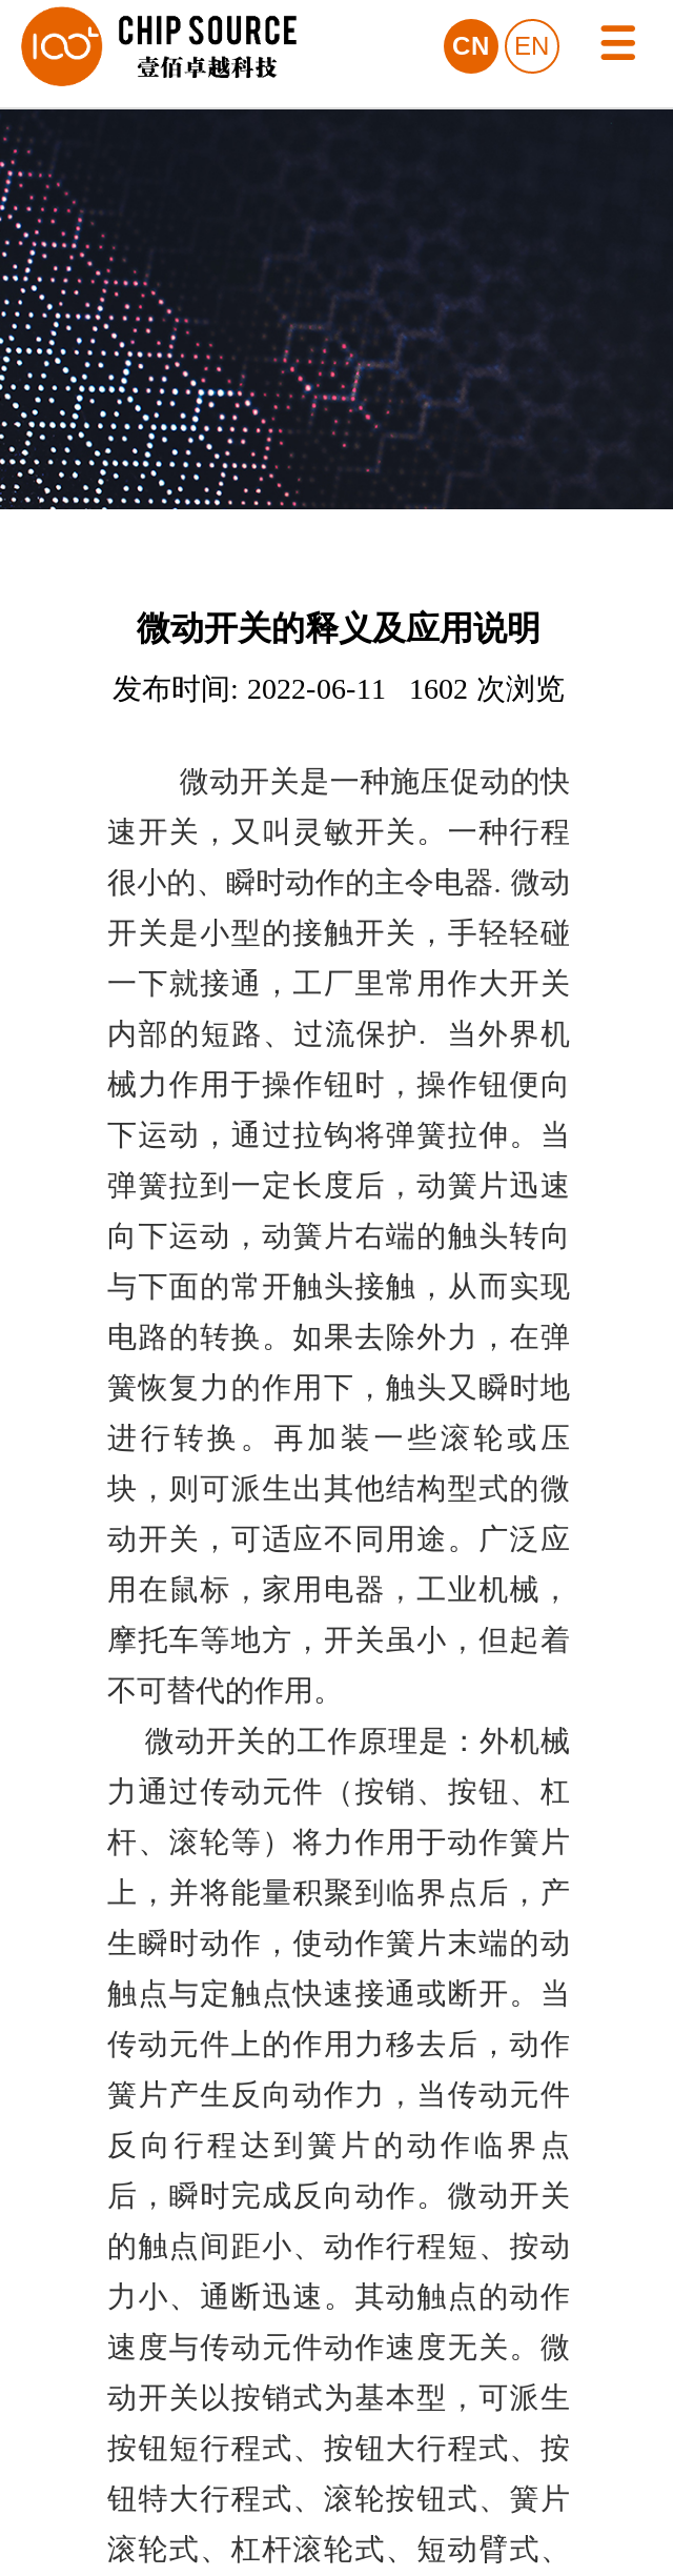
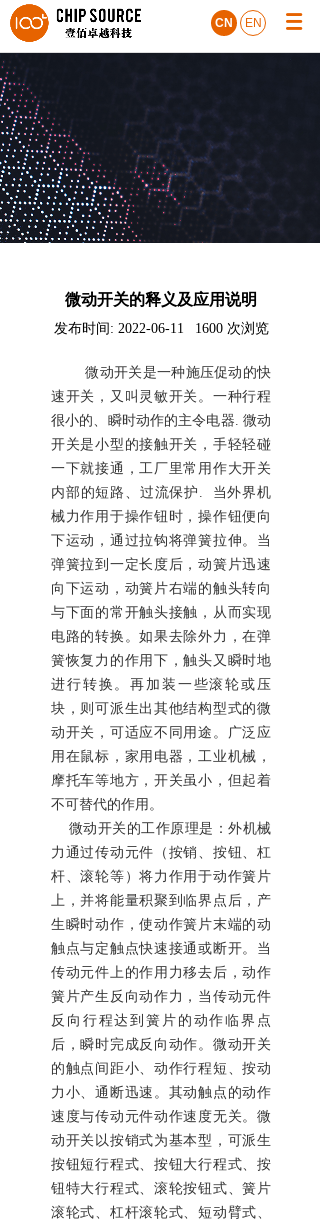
- 发布时间: 2022-06-11 1602次浏览
+ 发布时间: 2022-06-11 1600次浏览
